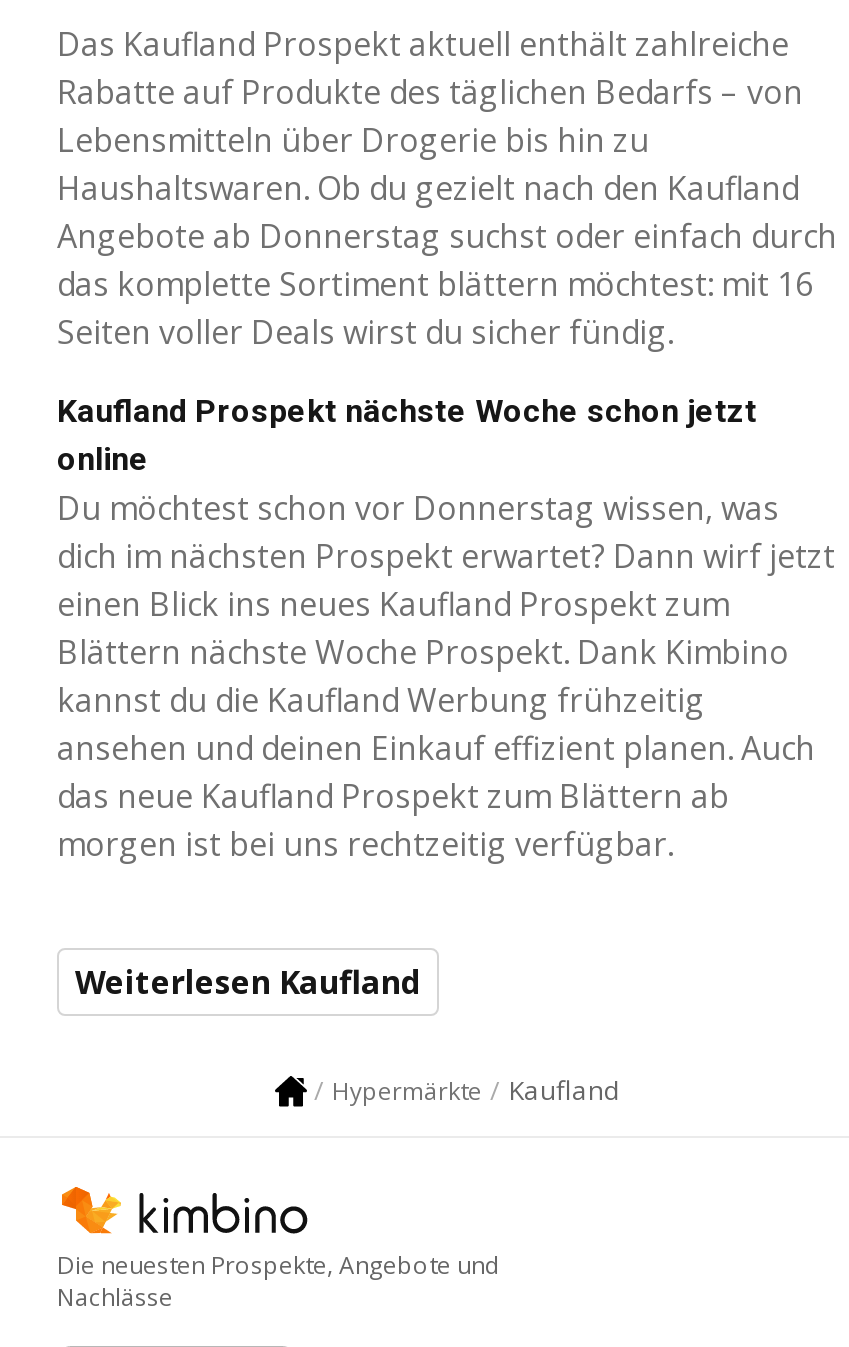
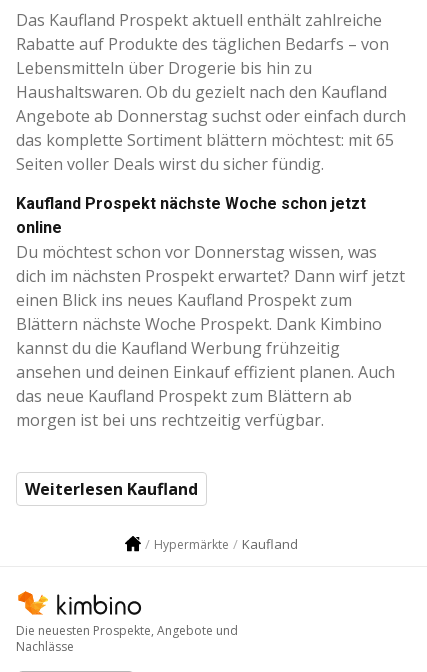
- das komplette Sortiment blättern möchtest: mit 16
+ das komplette Sortiment blättern möchtest: mit 65
